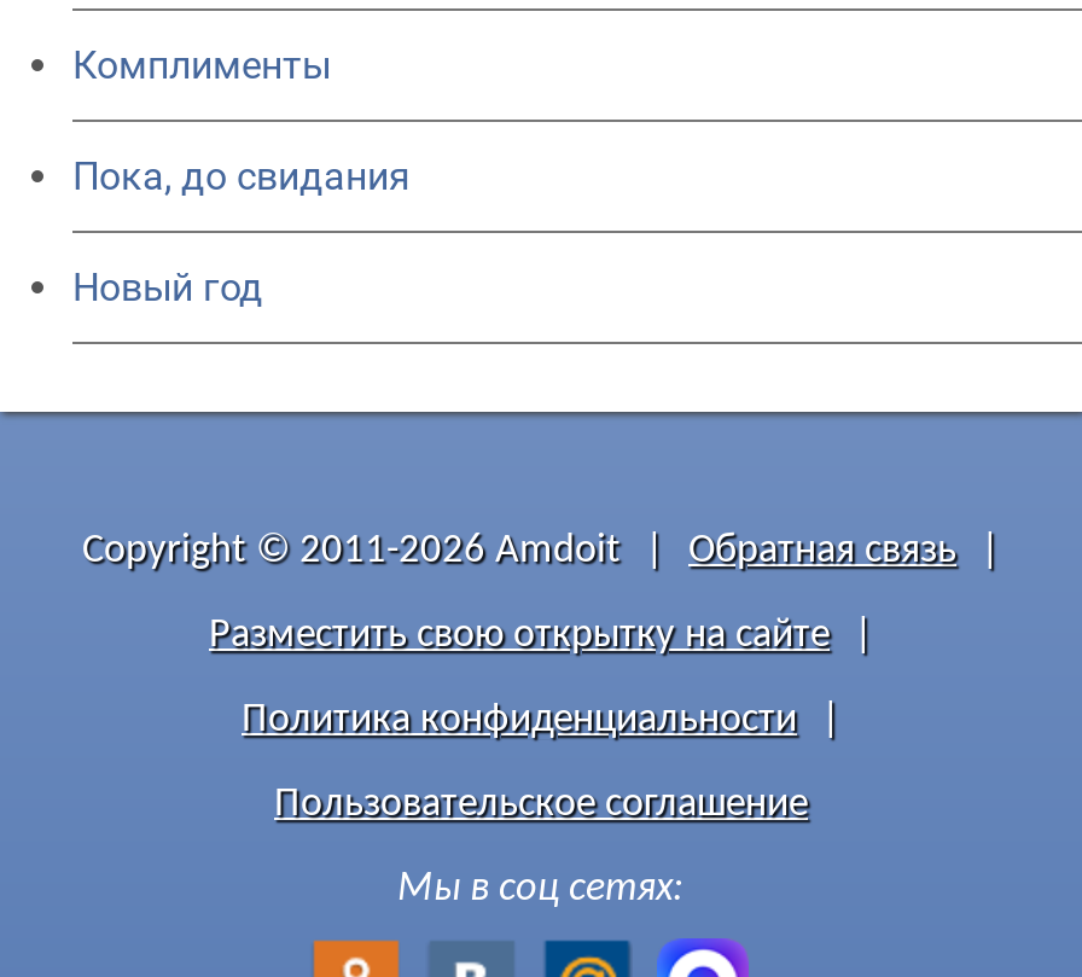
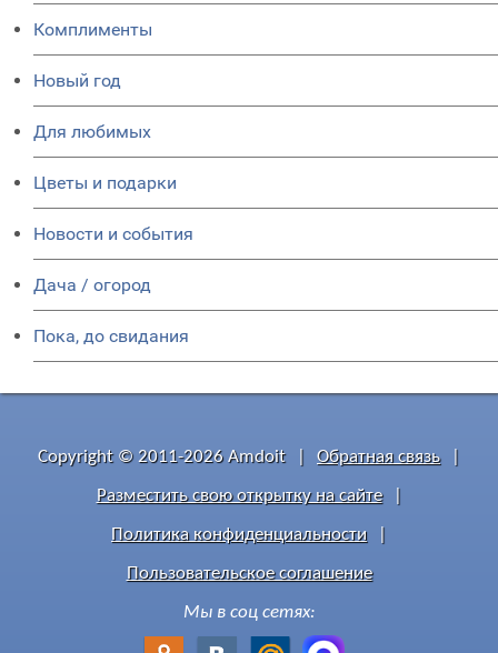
moved down: Пока, до свидания

moved up: Новый год

+ Для любимых
+ Цветы и подарки
+ Новости и события
+ Дача / огород
